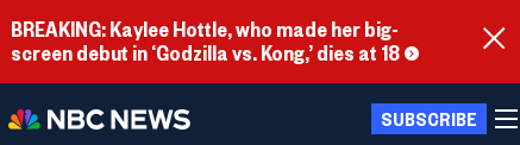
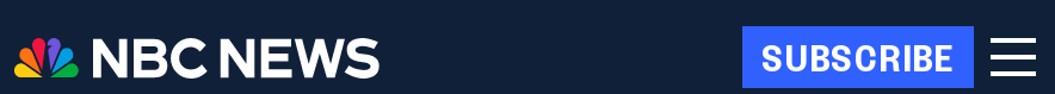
- BREAKING: Kaylee Hottle, who made her big-
- screen debut in ‘Godzilla vs. Kong,’ dies at 18
